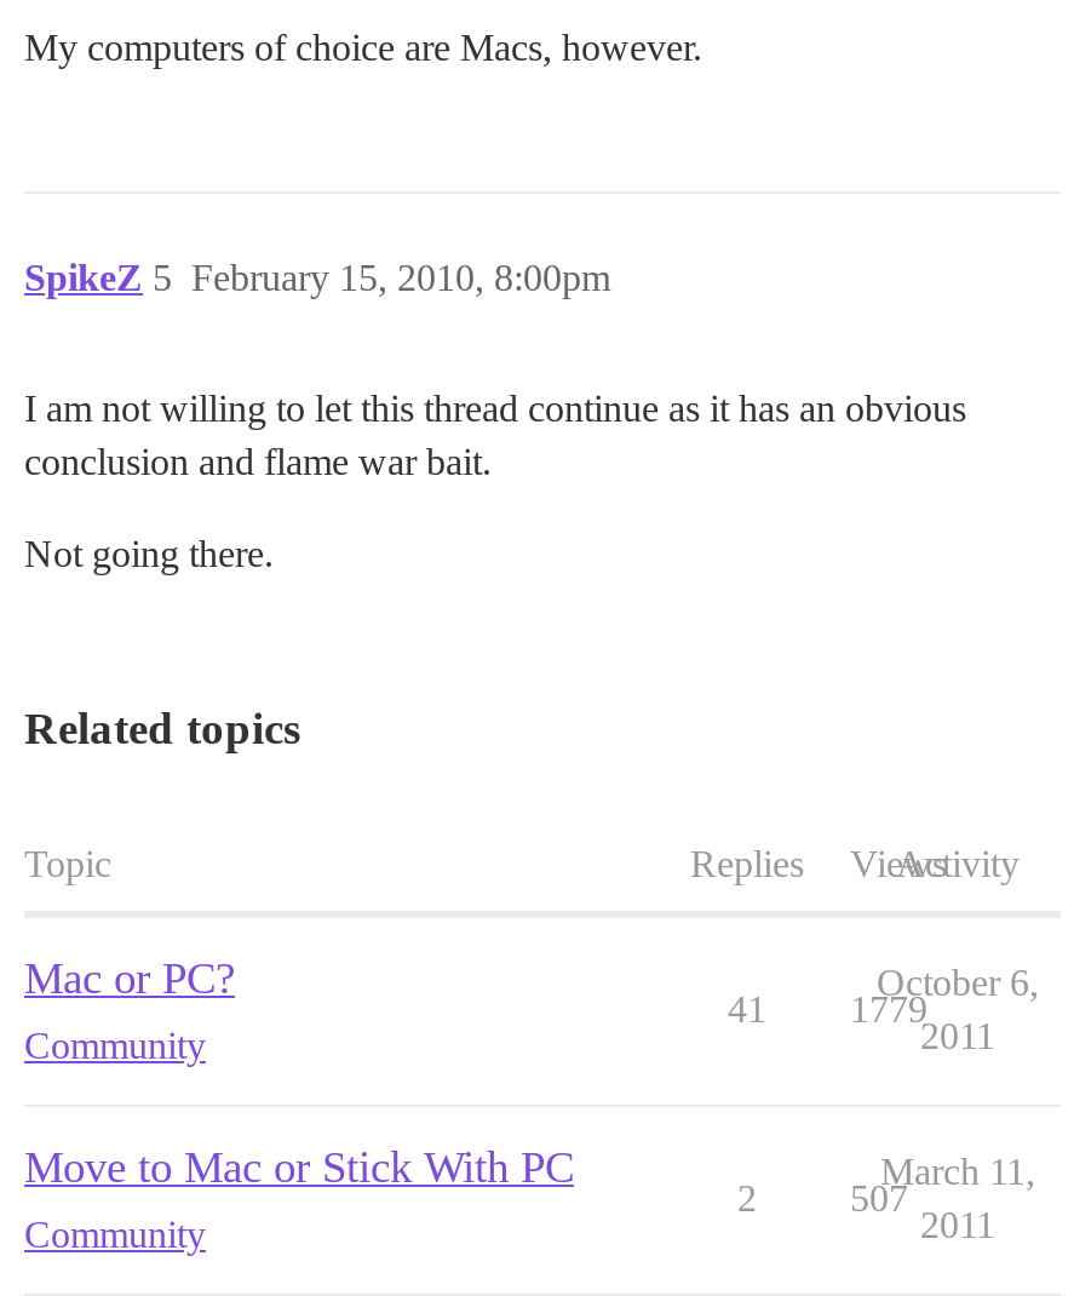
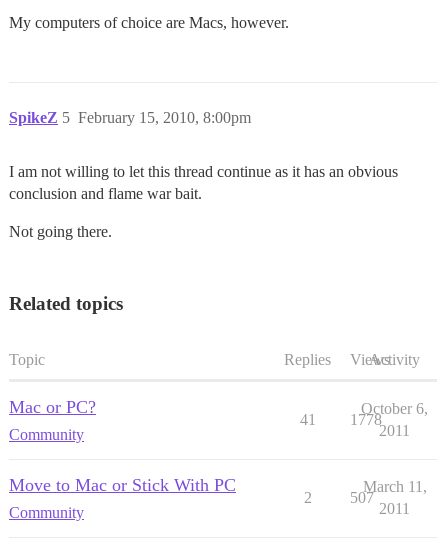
- 1779
+ 1778
